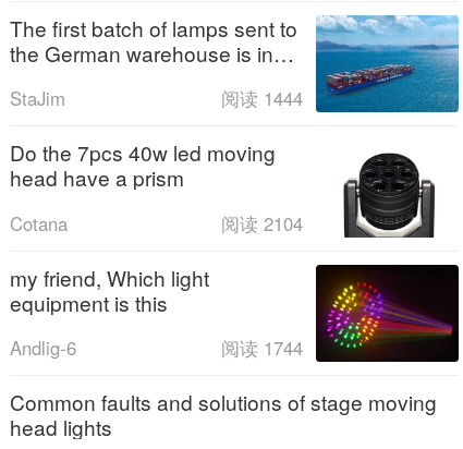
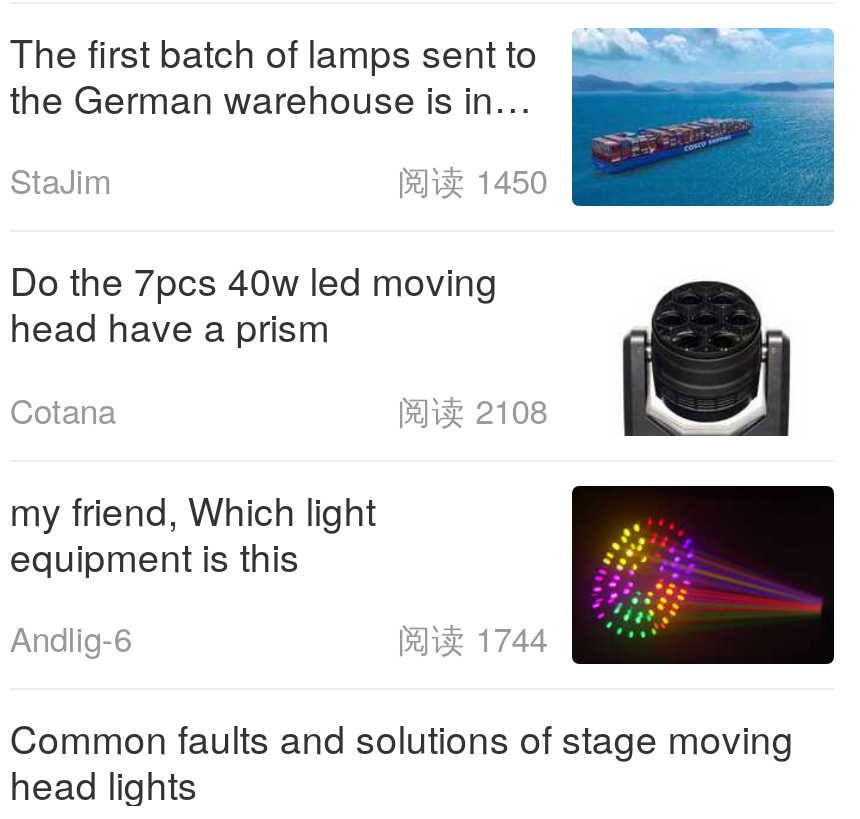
- 阅读 1444
+ 阅读 1450

- 阅读 2104
+ 阅读 2108
